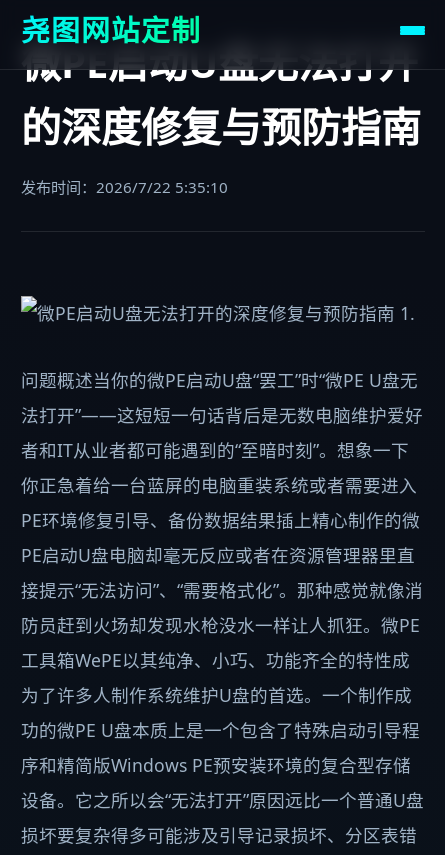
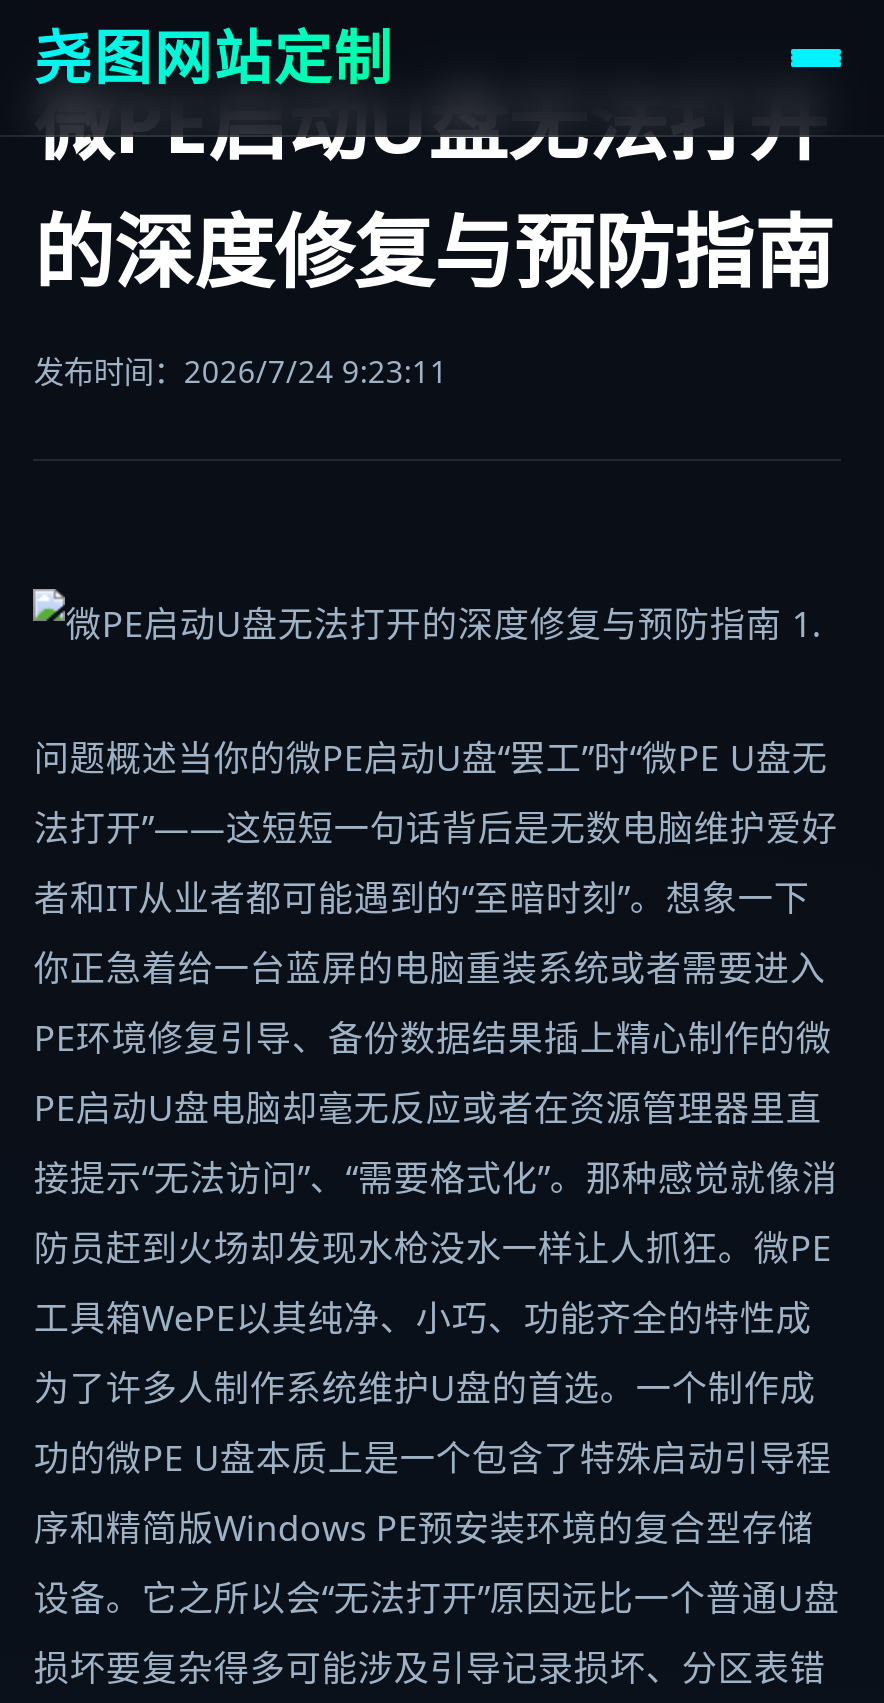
- 发布时间：2026/7/22 5:35:10
+ 发布时间：2026/7/24 9:23:11
